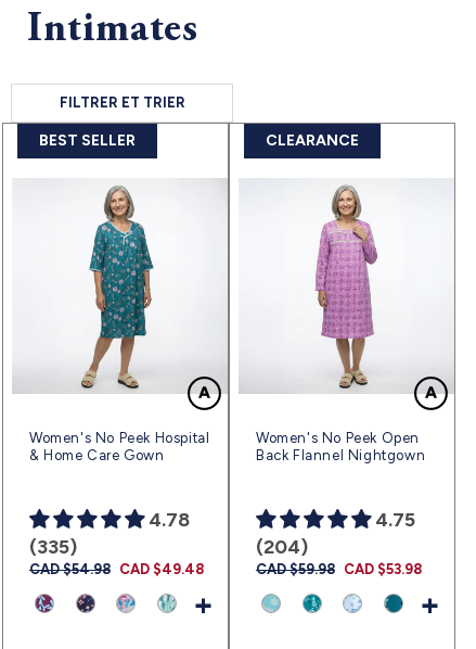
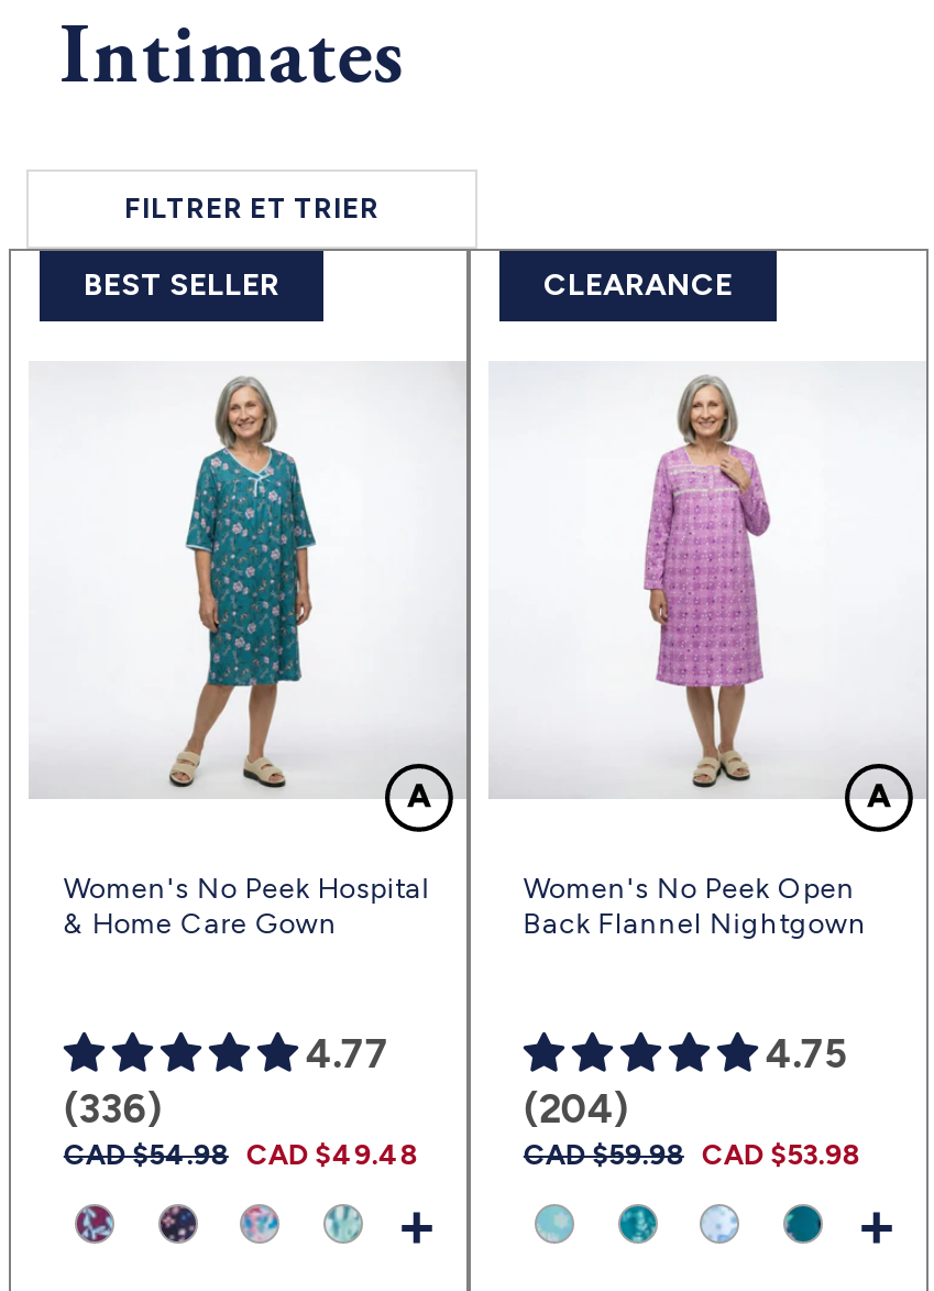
- 4.78
+ 4.77

- (335)
+ (336)
